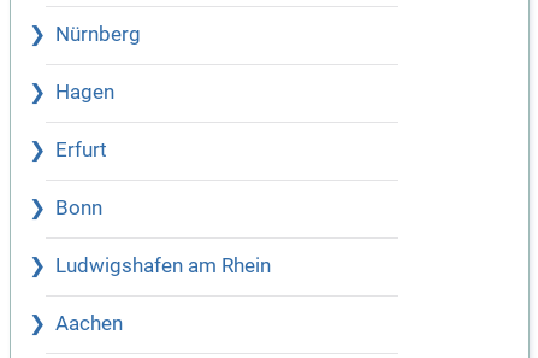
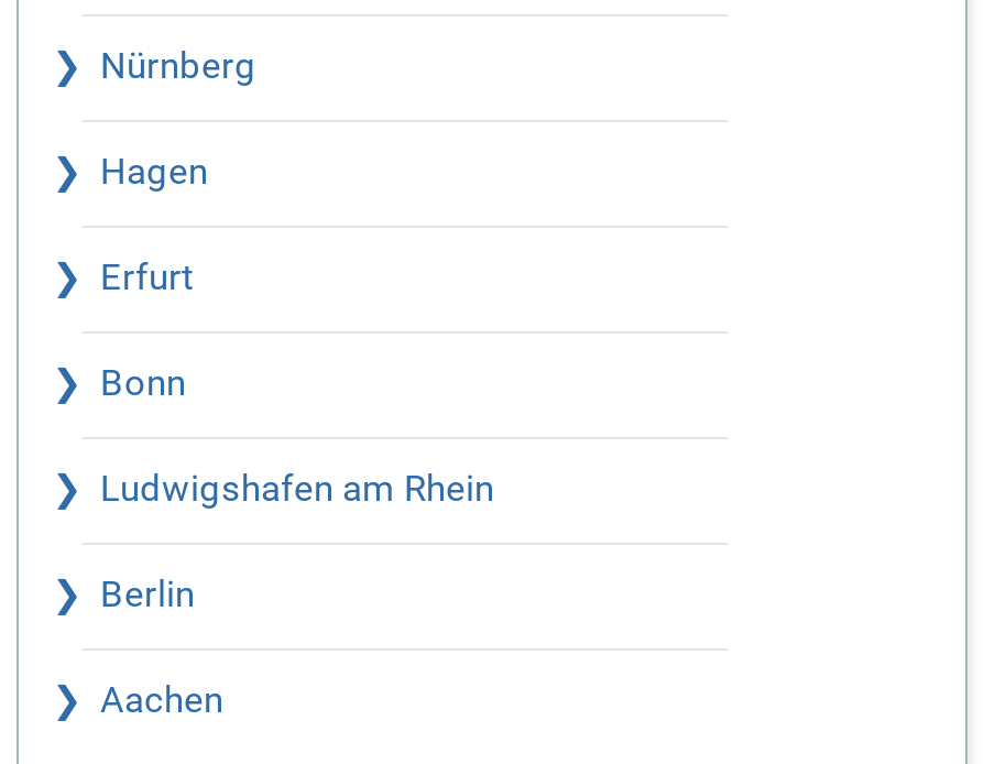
+ Berlin
